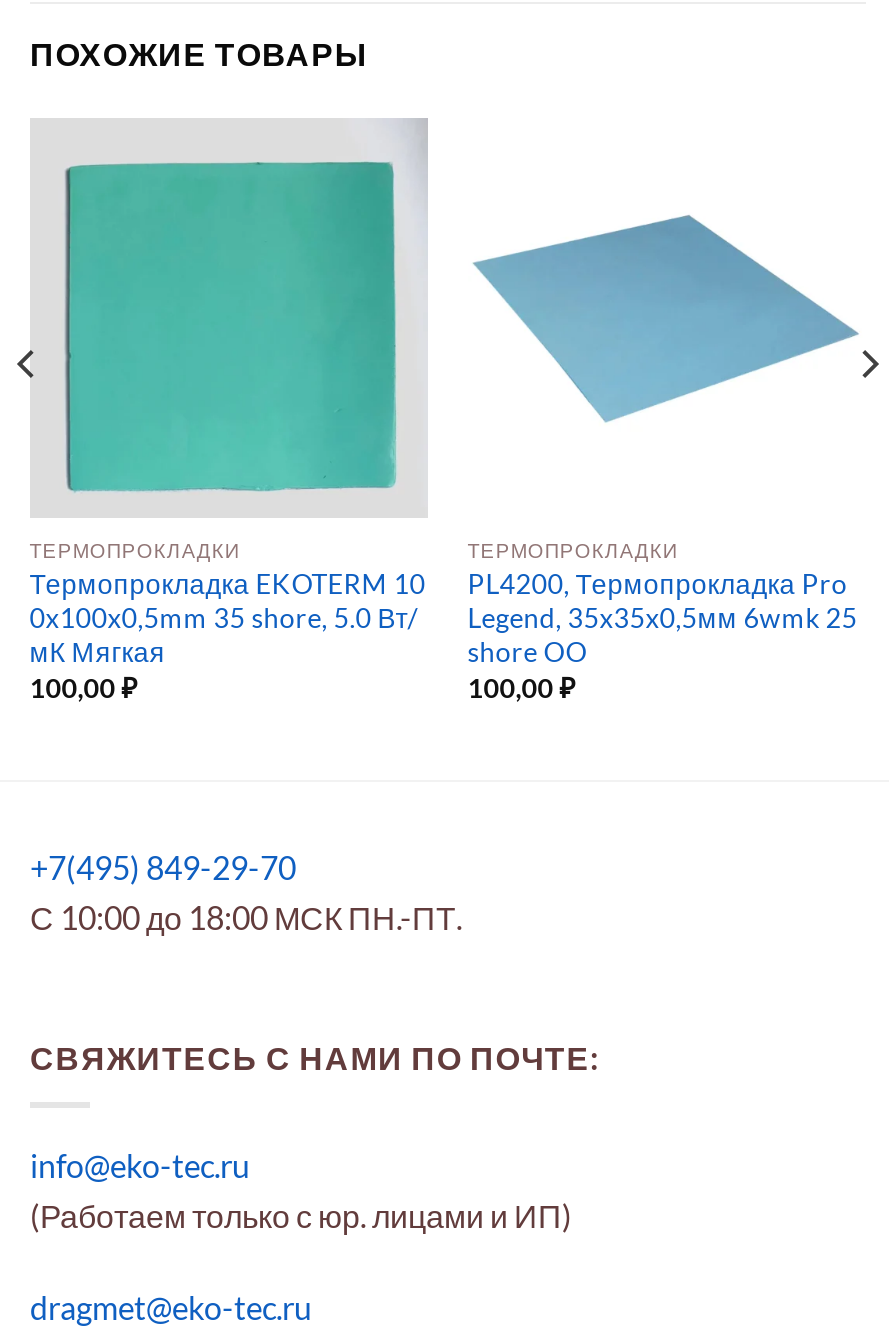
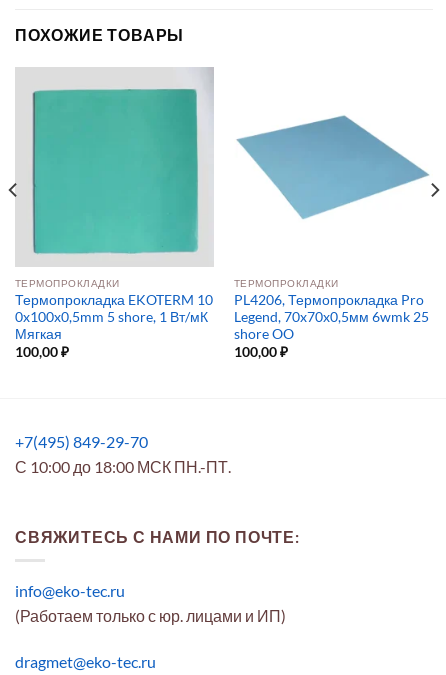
- PL4200, Термопрокладка Pro
+ PL4206, Термопрокладка Pro

- 0x100x0,5mm 35 shore, 5.0 Вт/
- мК Мягкая
+ 0x100x0,5mm 5 shore, 1 Вт/мК
+ Мягкая

- Legend, 35x35x0,5мм 6wmk 25
+ Legend, 70x70x0,5мм 6wmk 25
